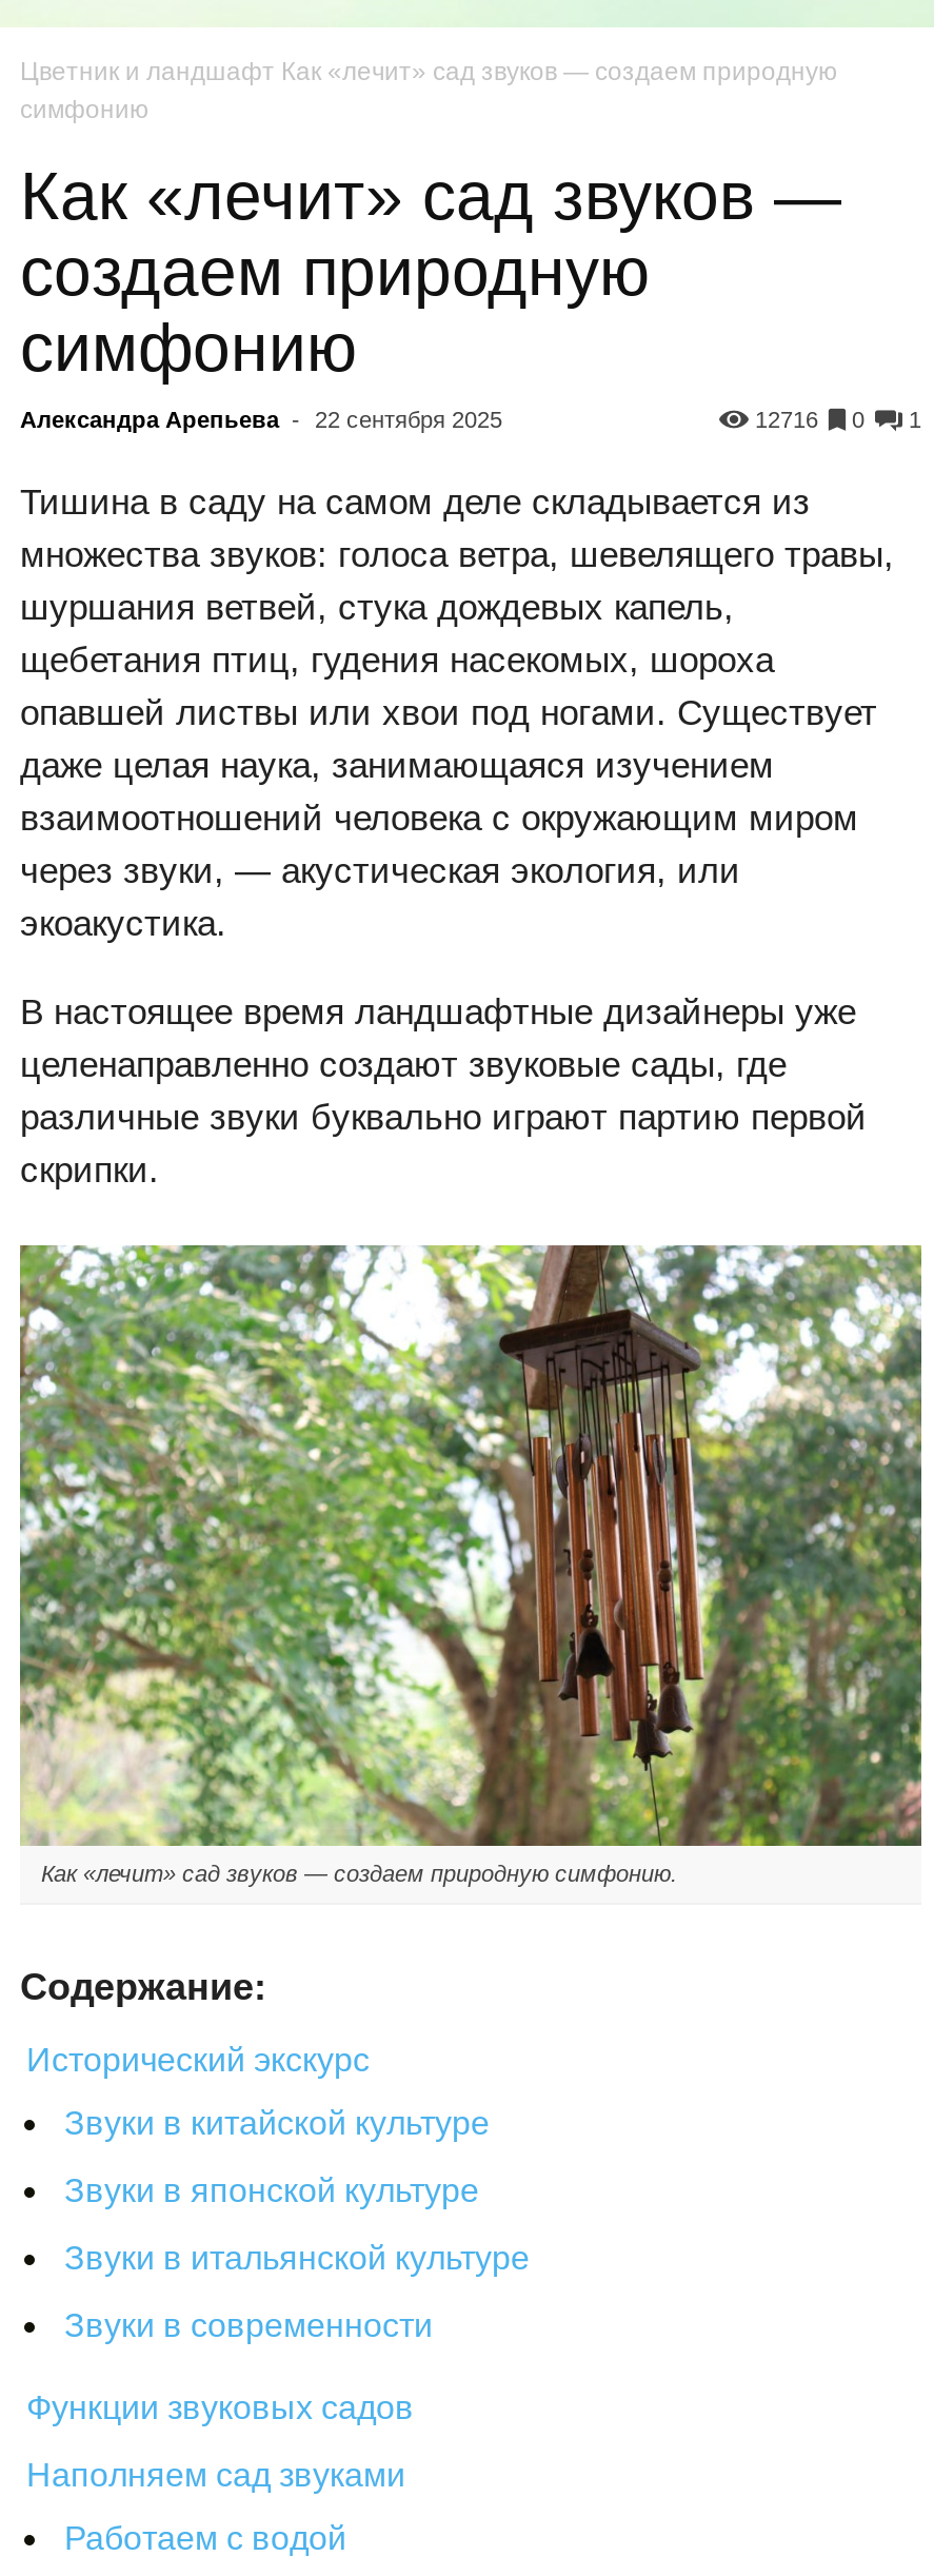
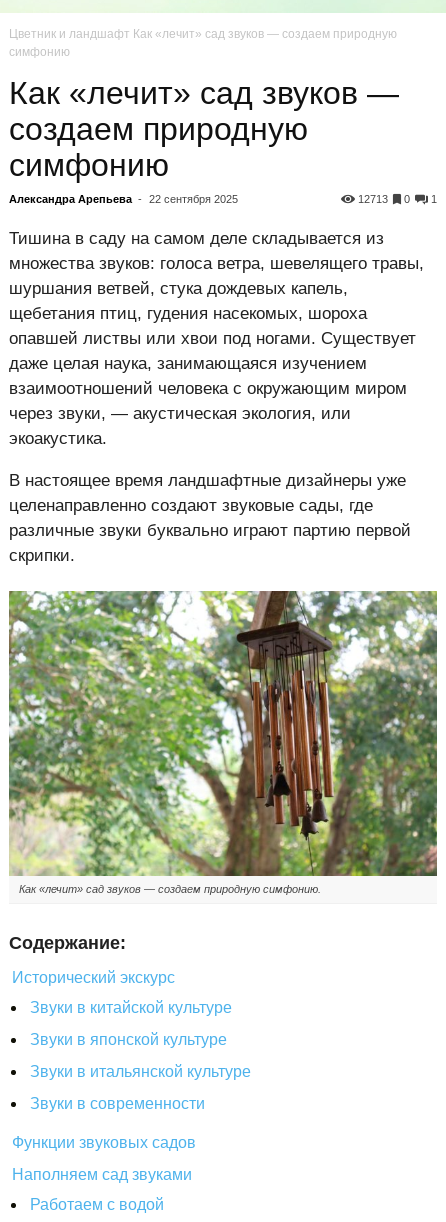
- 12716 0 1
+ 12713 0 1
